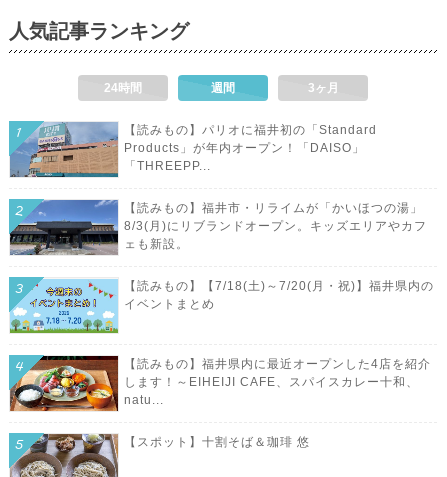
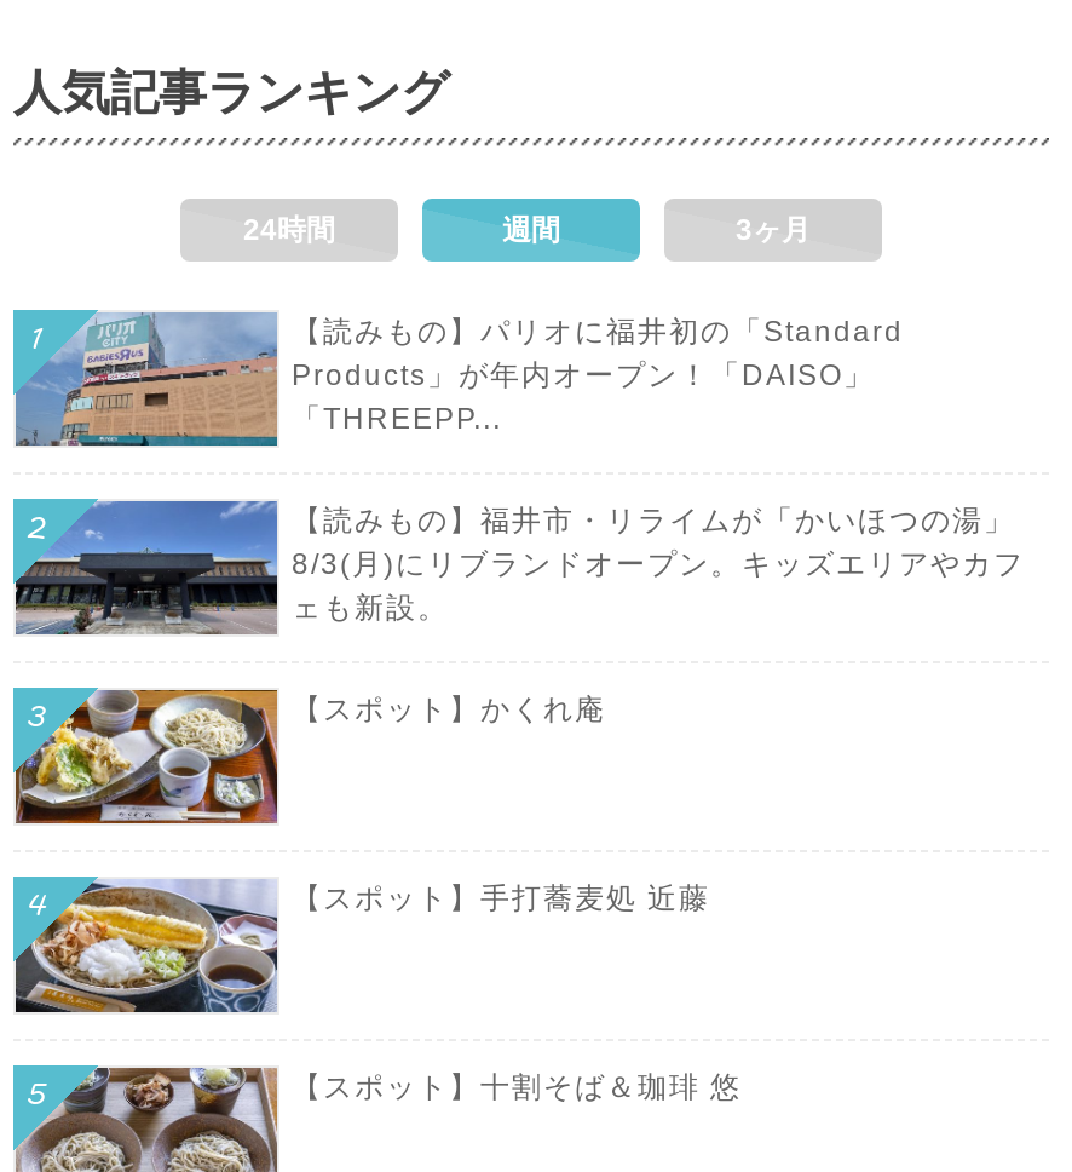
- [image]
- 【読みもの】【7/18(土)～7/20(月・祝)】福井県内の
- イベントまとめ
+ [image]
+ 【スポット】かくれ庵

- [image]
- 【読みもの】福井県内に最近オープンした4店を紹介
- します！～EIHEIJI CAFE、スパイスカレー十和、
- natu...
+ [image]
+ 【スポット】手打蕎麦処 近藤
